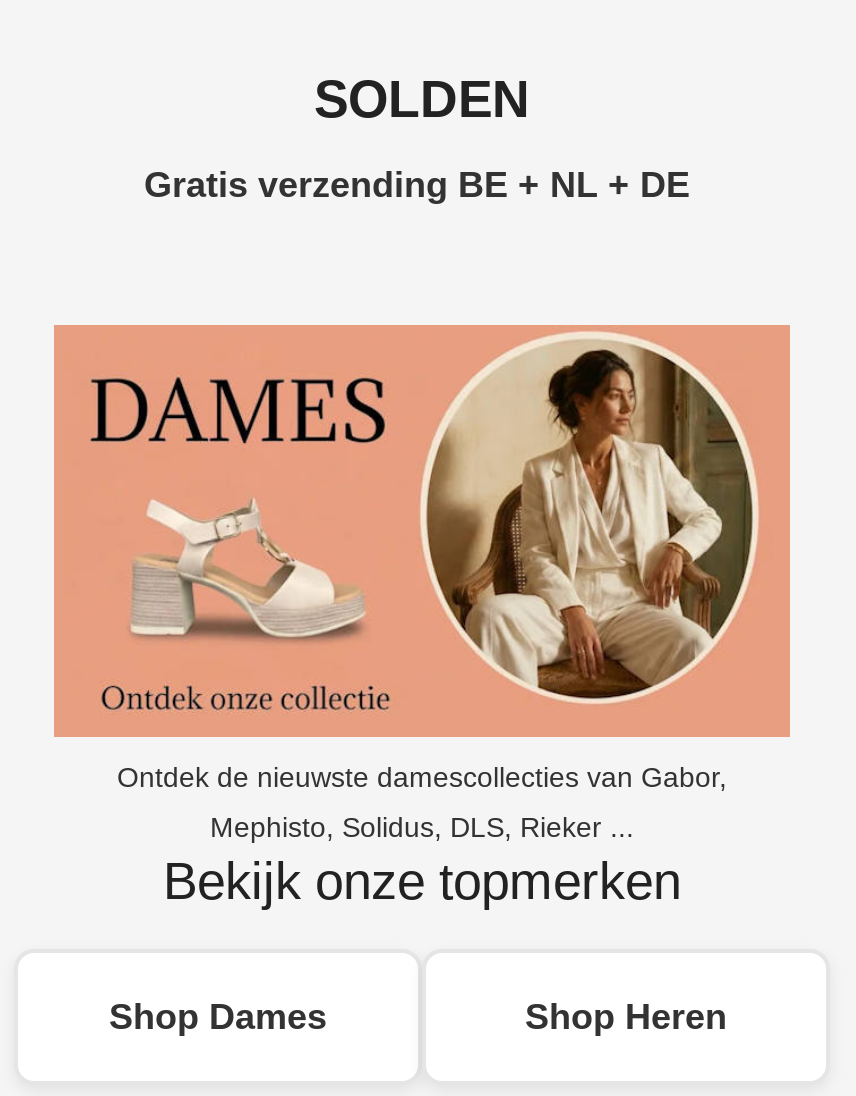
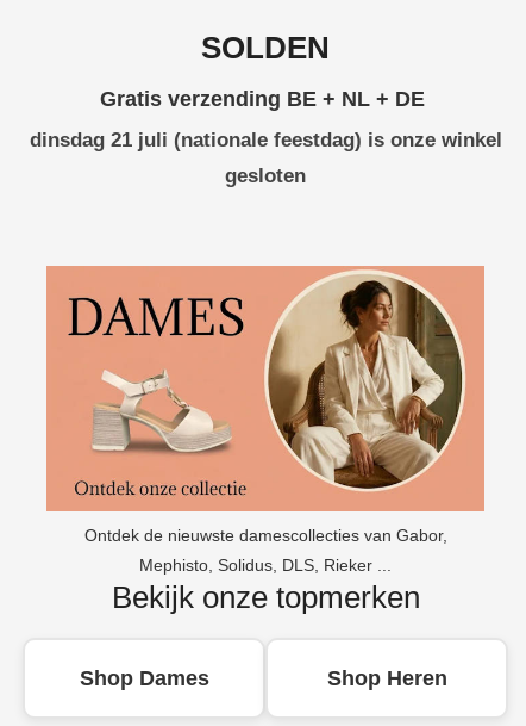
+ dinsdag 21 juli (nationale feestdag) is onze winkel
+ gesloten
